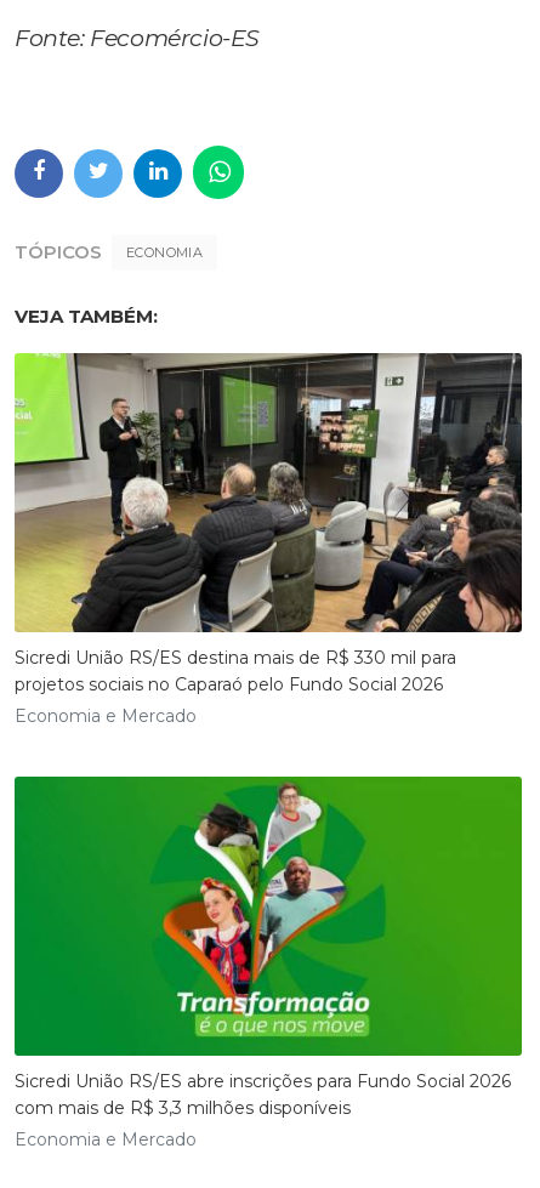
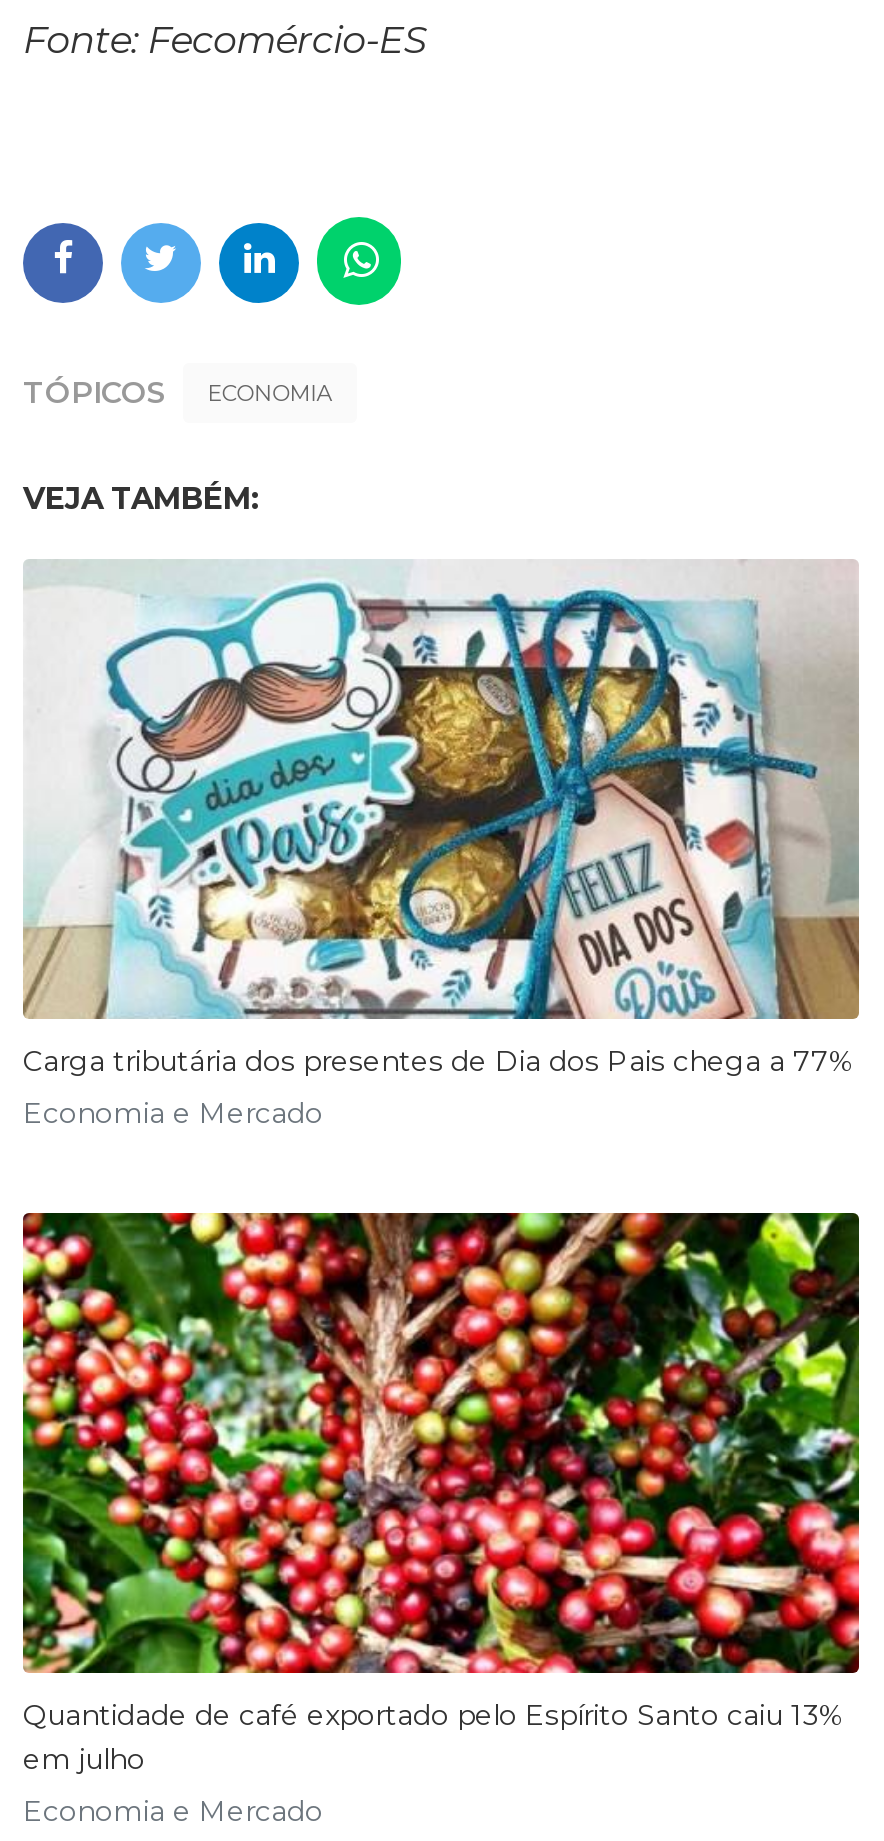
- [image]
- Sicredi União RS/ES destina mais de R$ 330 mil para
- projetos sociais no Caparaó pelo Fundo Social 2026
+ [image]
+ Carga tributária dos presentes de Dia dos Pais chega a 77%

- [image]
- Sicredi União RS/ES abre inscrições para Fundo Social 2026
- com mais de R$ 3,3 milhões disponíveis
+ [image]
+ Quantidade de café exportado pelo Espírito Santo caiu 13%
+ em julho
